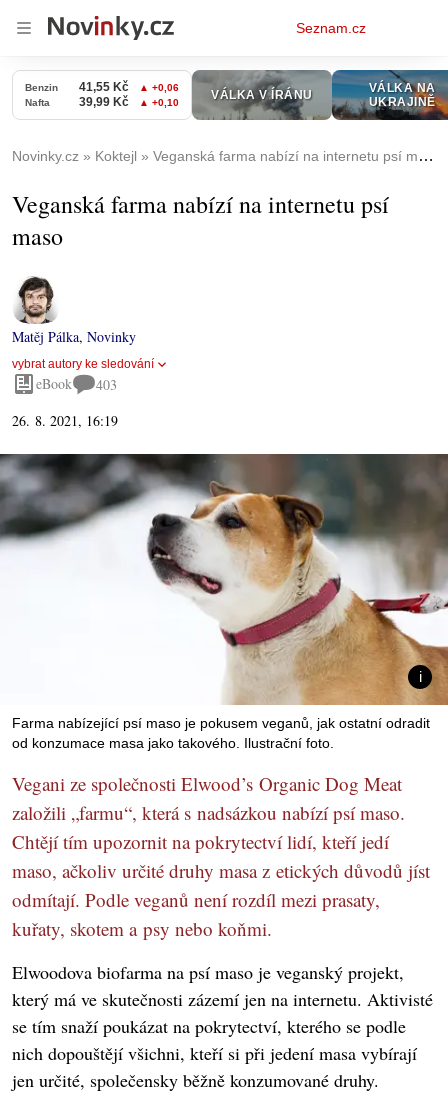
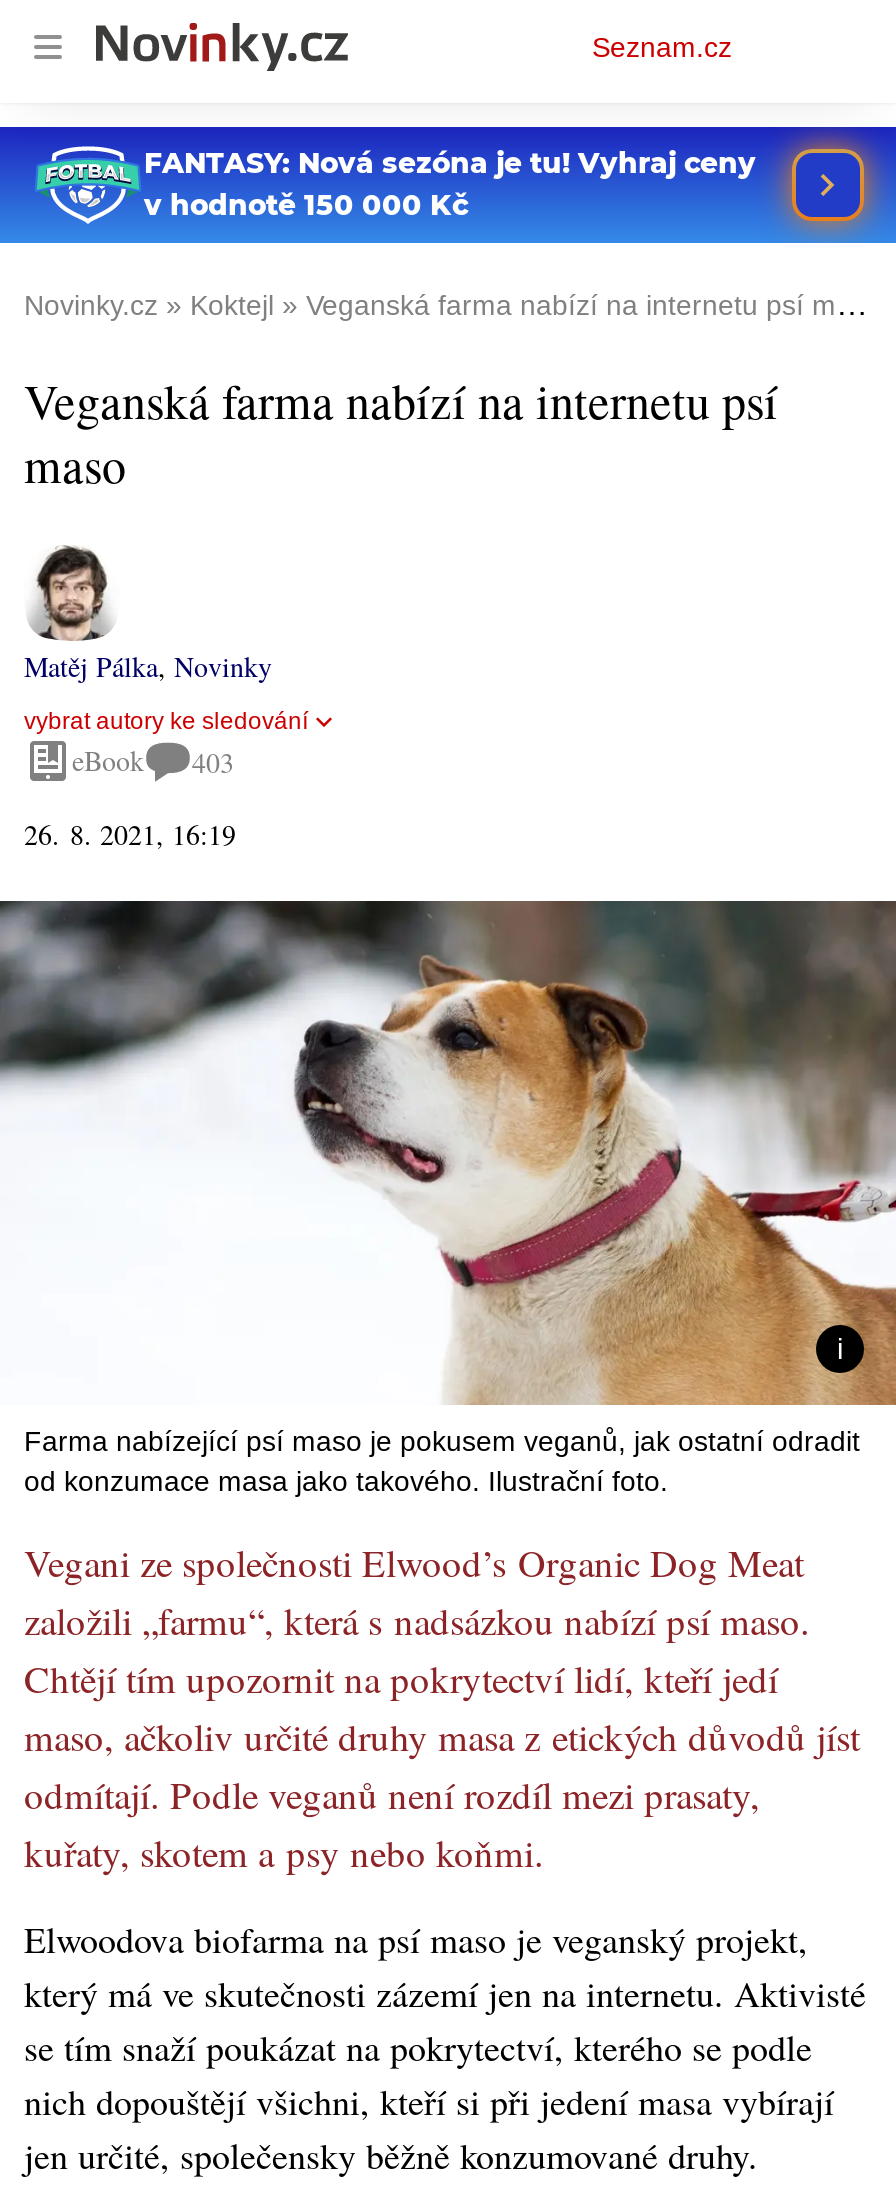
- [image]
+ [image]
